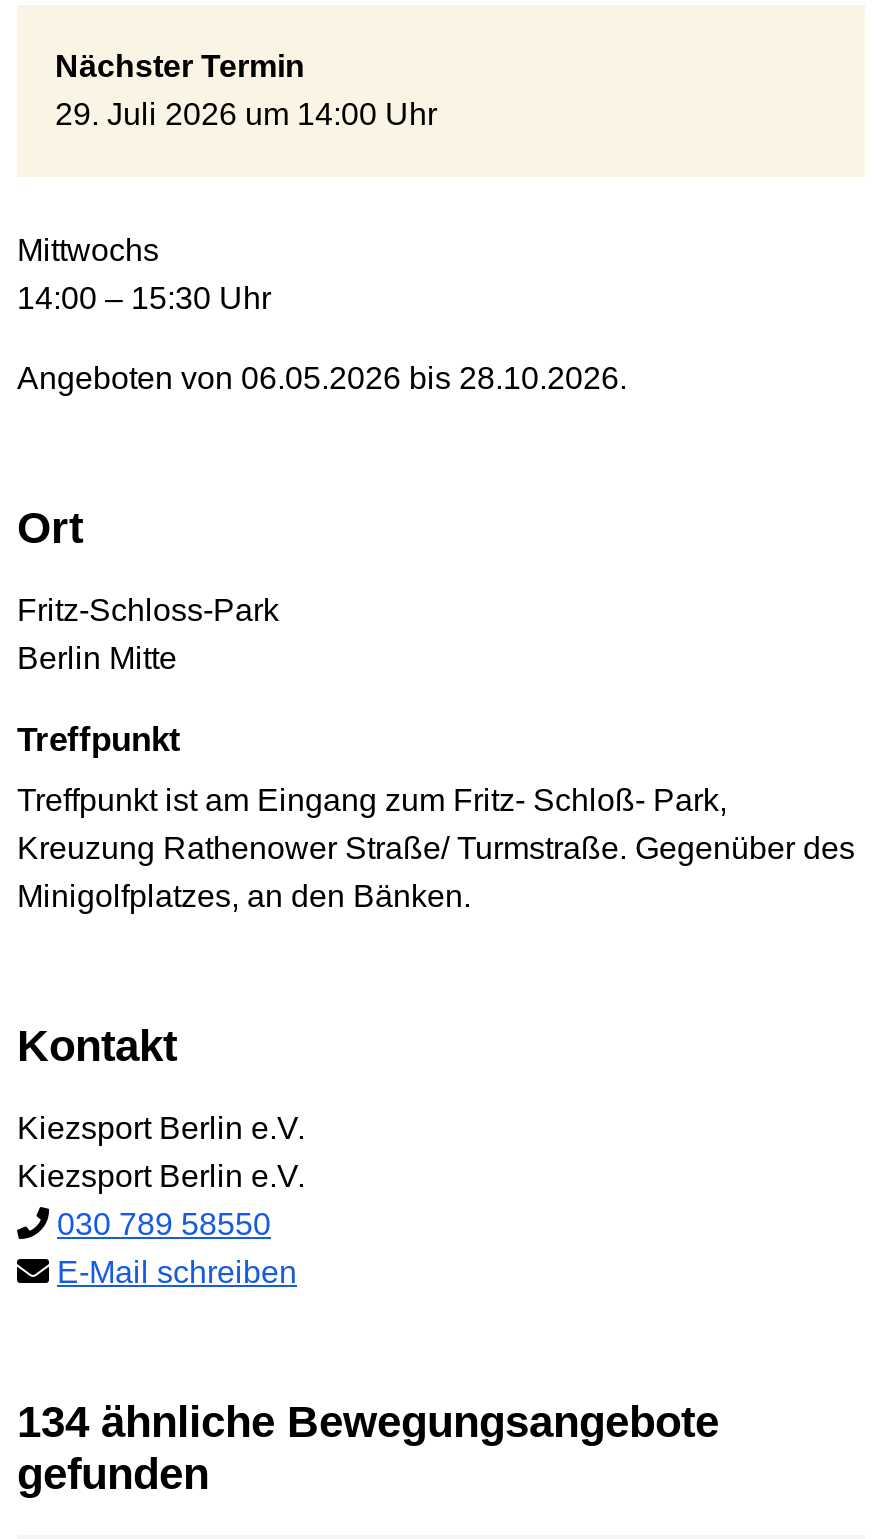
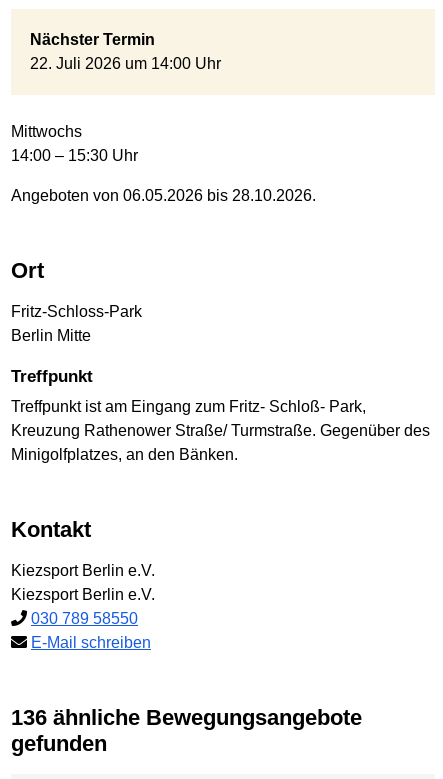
- 29. Juli 2026 um 14:00 Uhr
+ 22. Juli 2026 um 14:00 Uhr

- 134 ähnliche Bewegungsangebote
+ 136 ähnliche Bewegungsangebote
